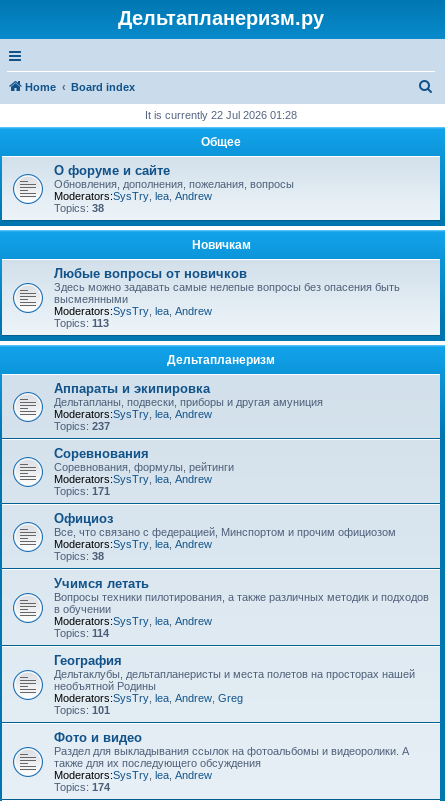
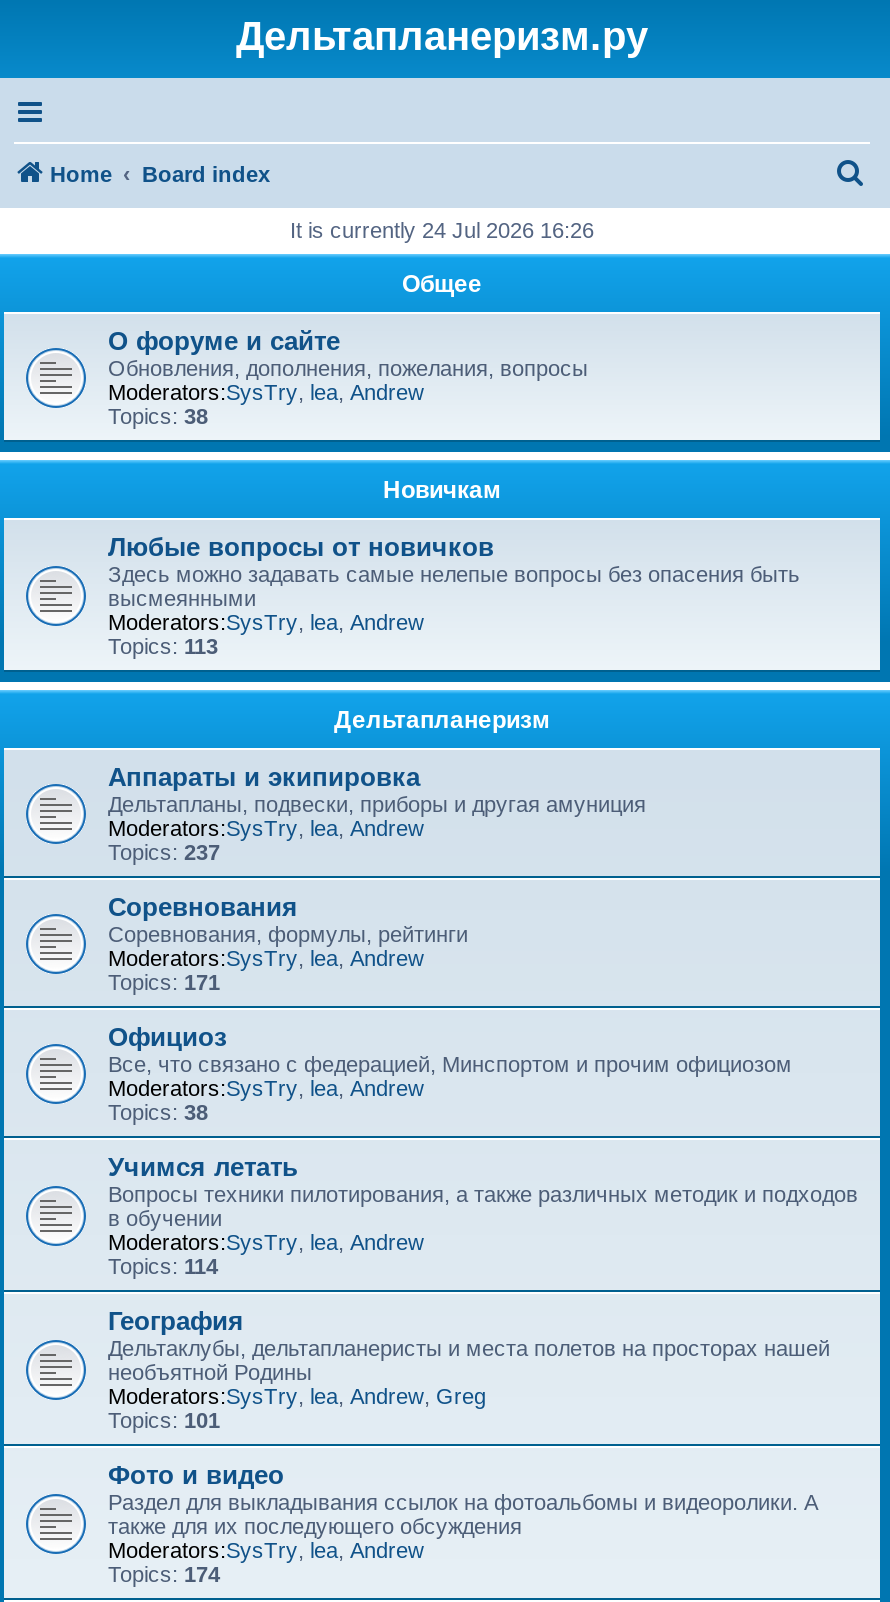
- It is currently 22 Jul 2026 01:28
+ It is currently 24 Jul 2026 16:26
